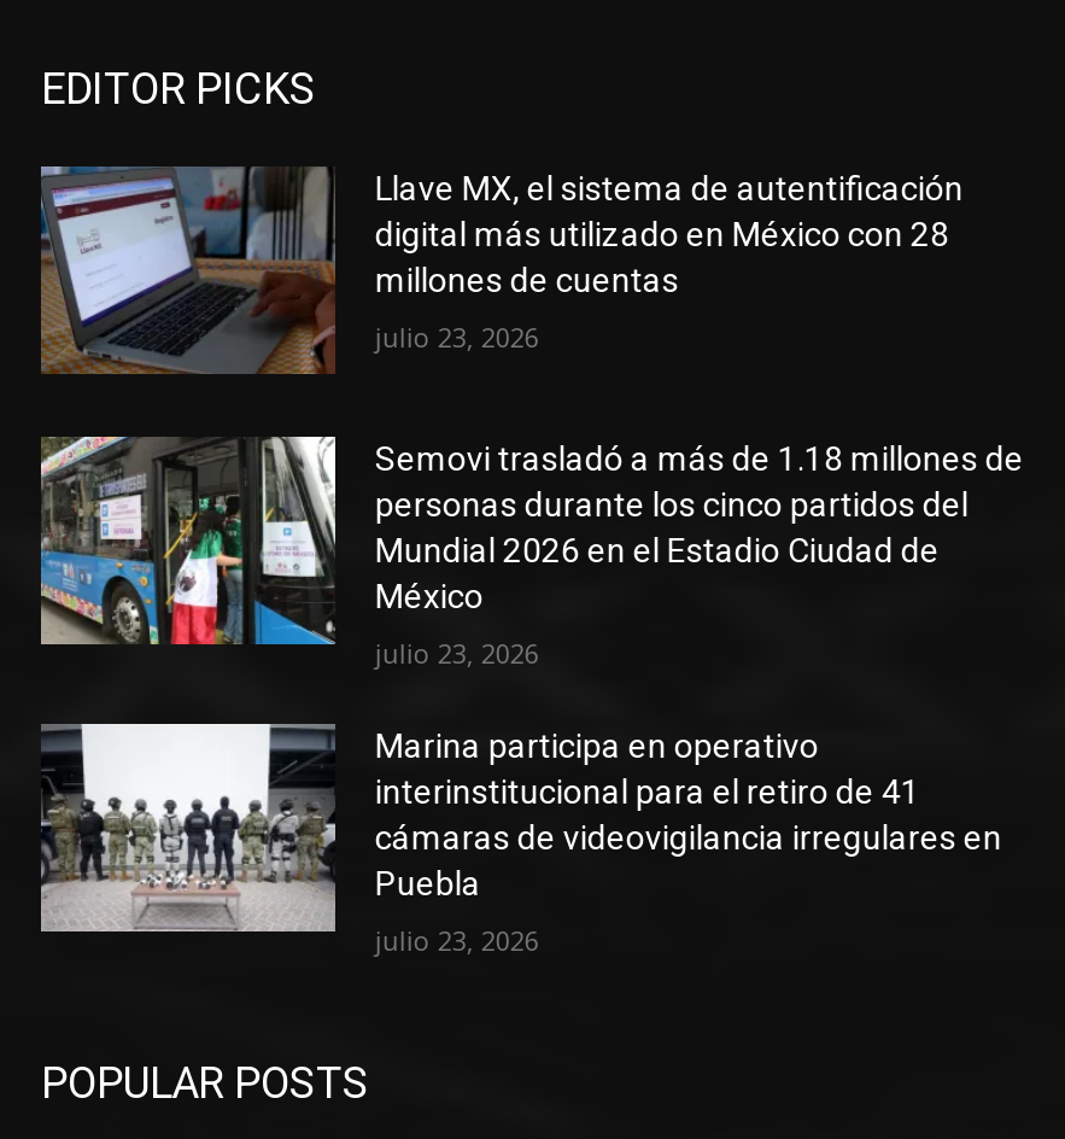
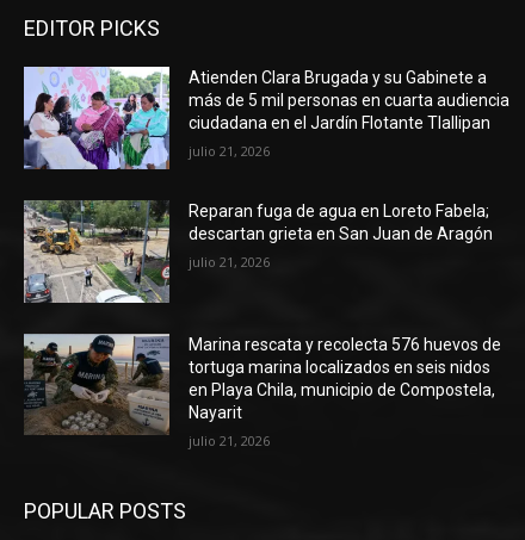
- [image]
- Llave MX, el sistema de autentificación
- digital más utilizado en México con 28
- millones de cuentas
+ [image]
+ Atienden Clara Brugada y su Gabinete a
+ más de 5 mil personas en cuarta audiencia
+ ciudadana en el Jardín Flotante Tlallipan

- julio 23, 2026
+ julio 21, 2026

- [image]
- Semovi trasladó a más de 1.18 millones de
- personas durante los cinco partidos del
- Mundial 2026 en el Estadio Ciudad de
- México
+ [image]
+ Reparan fuga de agua en Loreto Fabela;
+ descartan grieta en San Juan de Aragón

- julio 23, 2026
+ julio 21, 2026

- [image]
- Marina participa en operativo
- interinstitucional para el retiro de 41
- cámaras de videovigilancia irregulares en
- Puebla
+ [image]
+ Marina rescata y recolecta 576 huevos de
+ tortuga marina localizados en seis nidos
+ en Playa Chila, municipio de Compostela,
+ Nayarit

- julio 23, 2026
+ julio 21, 2026
